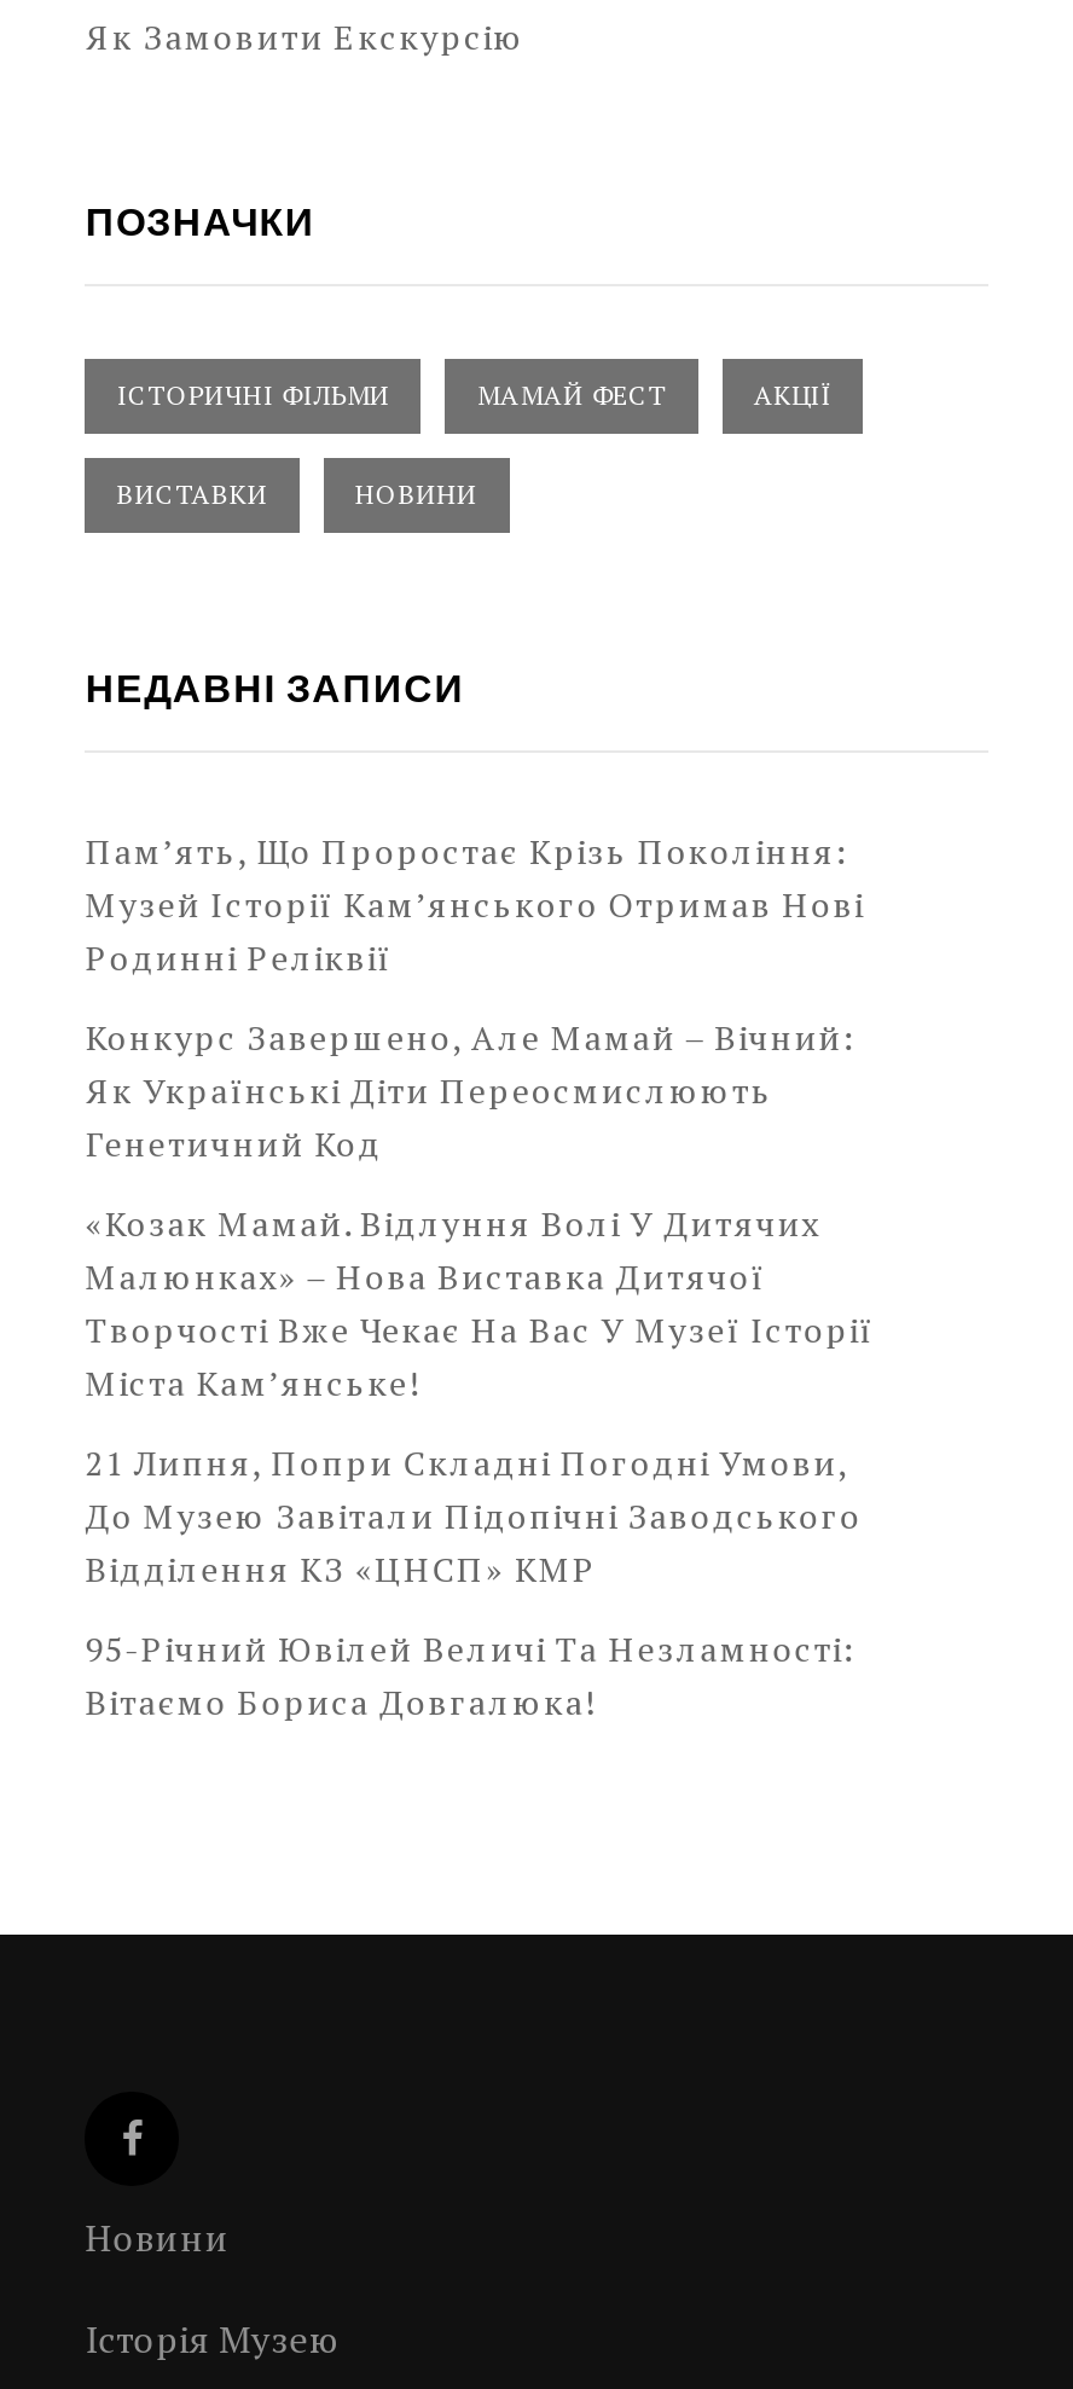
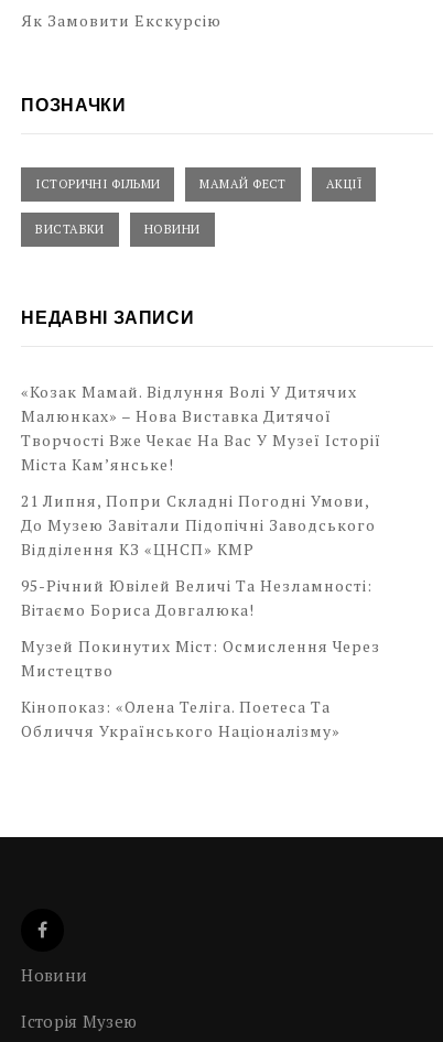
- Пам’ять, Що Проростає Крізь Покоління:
- Музей Історії Кам’янського Отримав Нові
- Родинні Реліквії
- Конкурс Завершено, Але Мамай – Вічний:
- Як Українські Діти Переосмислюють
- Генетичний Код

moved up: «Козак Мамай. Відлуння Волі У Дитячих | Малюнках» – Нова Виставка Дитячої | Творчості Вже Чекає На Вас У Музеї Історії | ... | 95-Річний Ювілей Величі Та Незламності: | Вітаємо Бориса Довгалюка!

+ Музей Покинутих Міст: Осмислення Через
+ Мистецтво
+ Кінопоказ: «Олена Теліга. Поетеса Та
+ Обличчя Українського Націоналізму»
